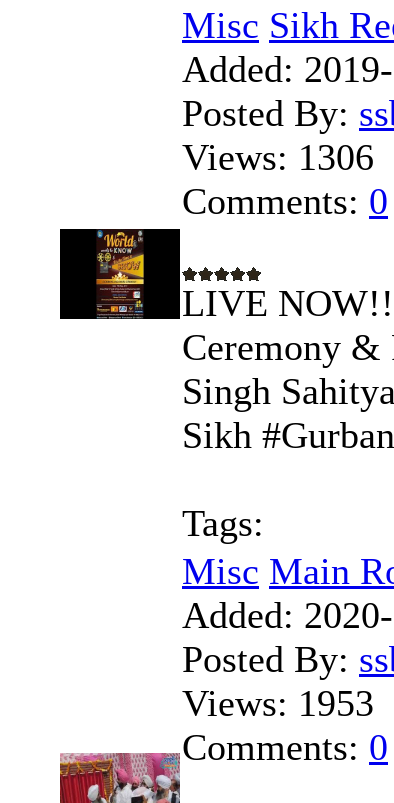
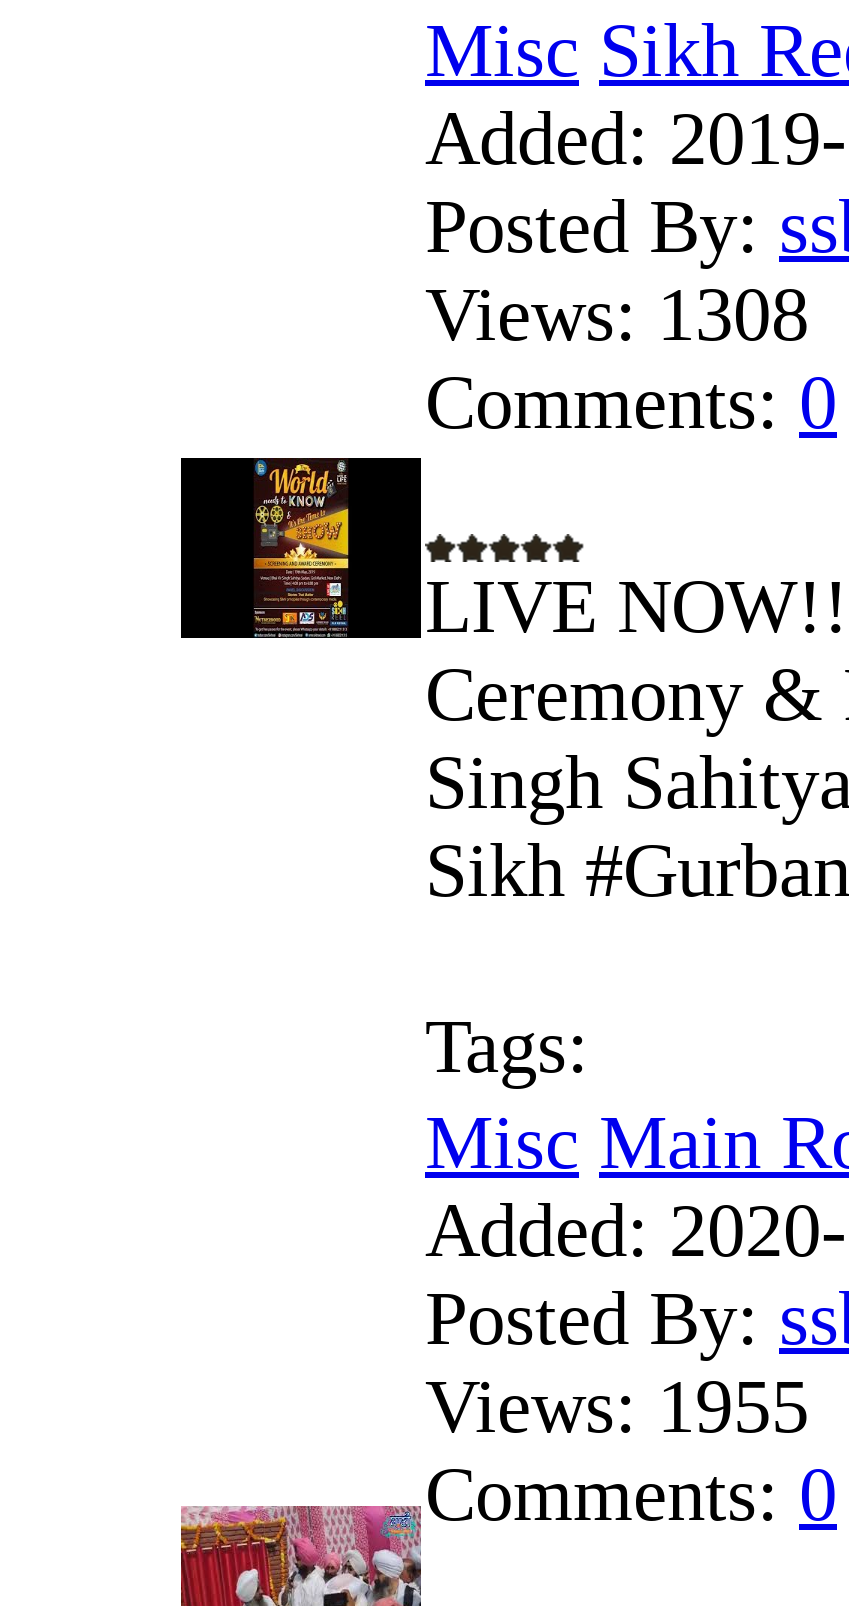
- Views: 1306
+ Views: 1308

- Views: 1953
+ Views: 1955
